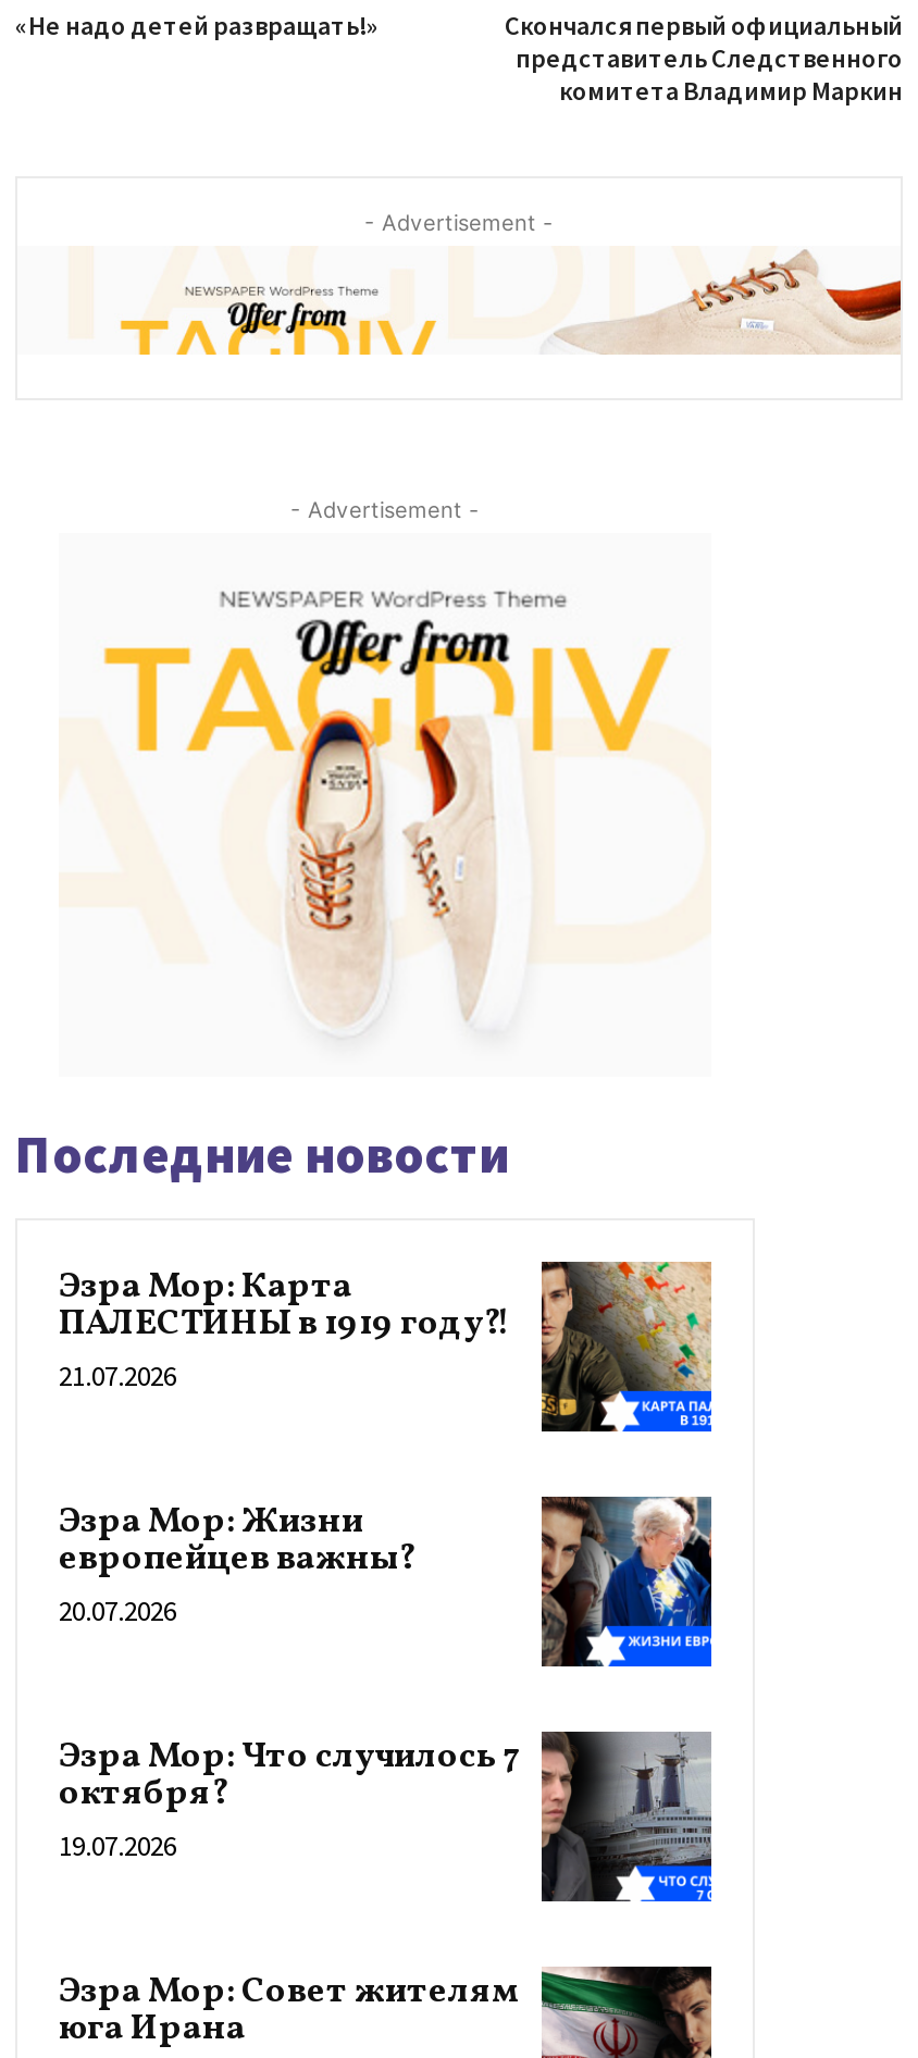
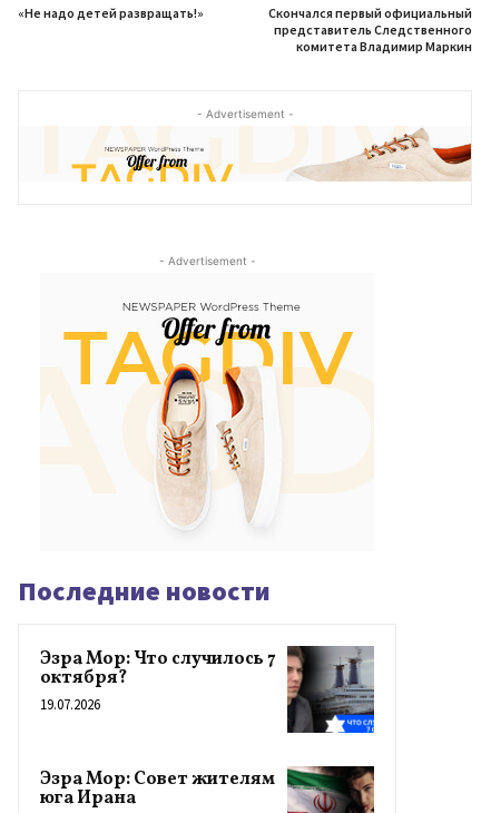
- [image]
- Эзра Мор: Карта
- ПАЛЕСТИНЫ в 1919 году?!
- 21.07.2026
- Эзра Мор: Жизни
- европейцев важны?
- 20.07.2026

- [image]
